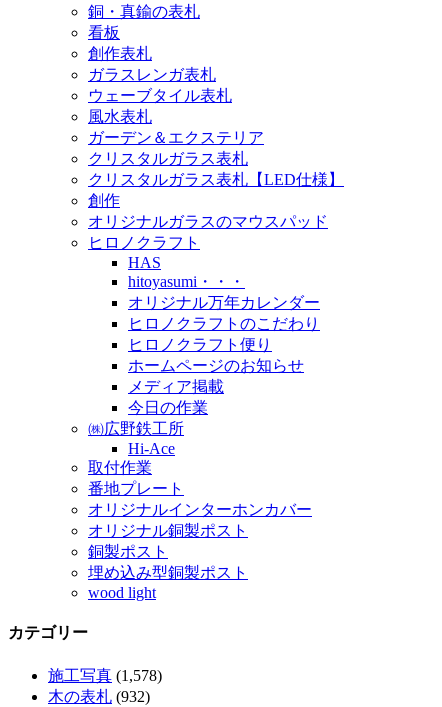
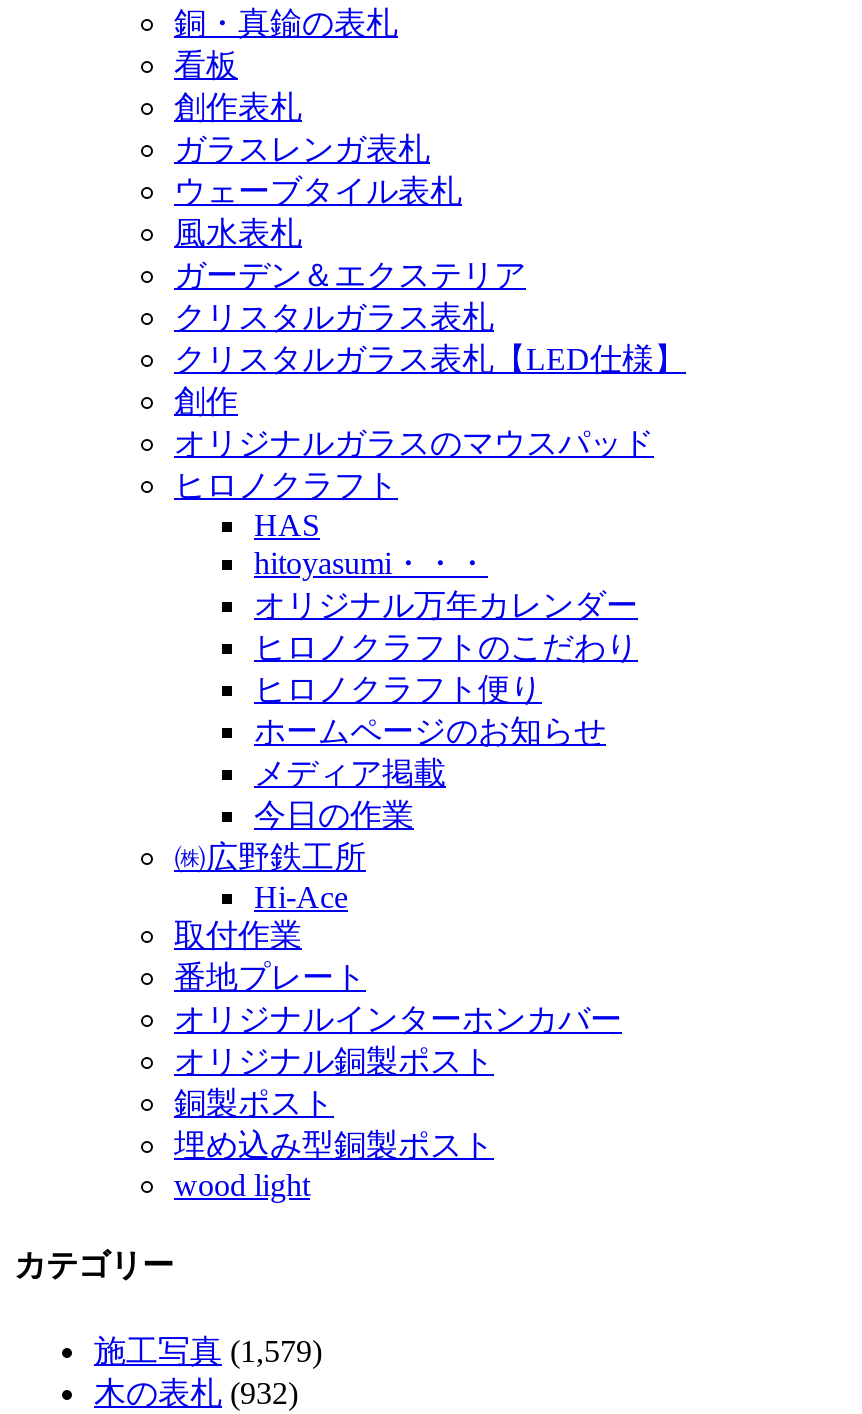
- 施工写真(1,578)
+ 施工写真(1,579)
